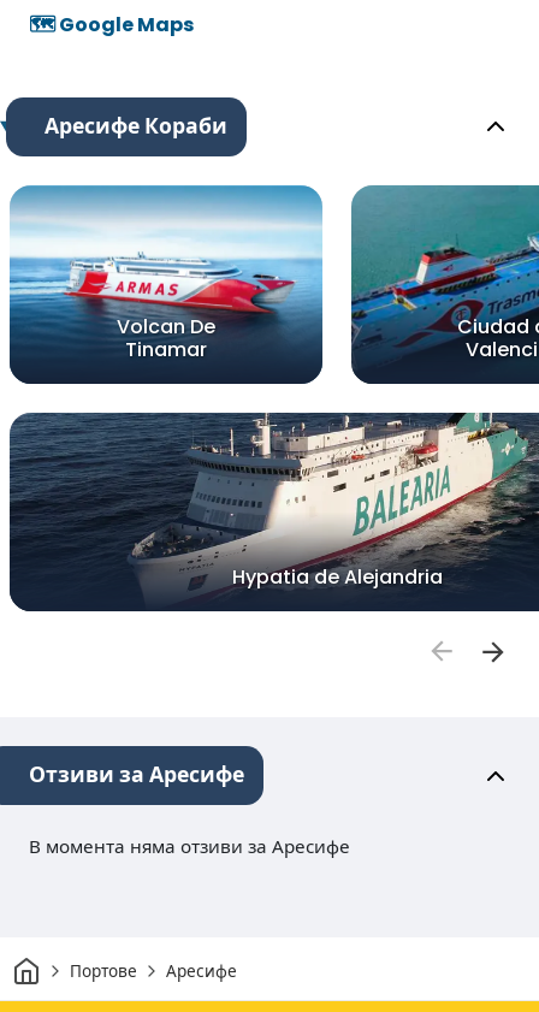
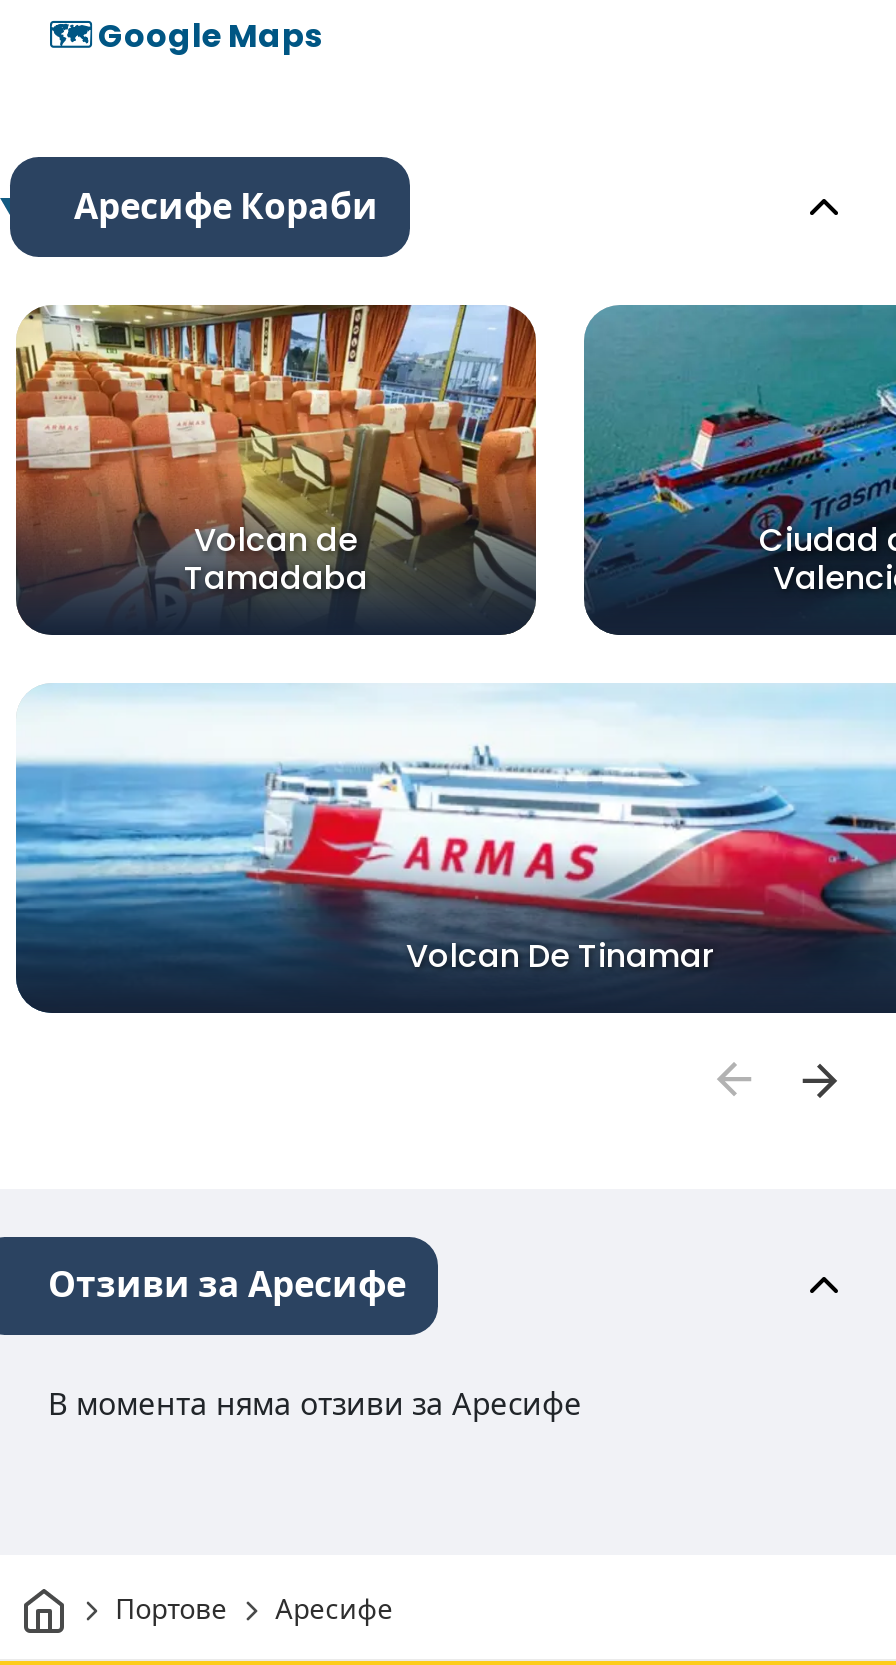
- [image]
- Volcan De
- Tinamar
+ [image]
+ Volcan de
+ Tamadaba

- [image]
- Hypatia de Alejandria
+ [image]
+ Volcan De Tinamar
